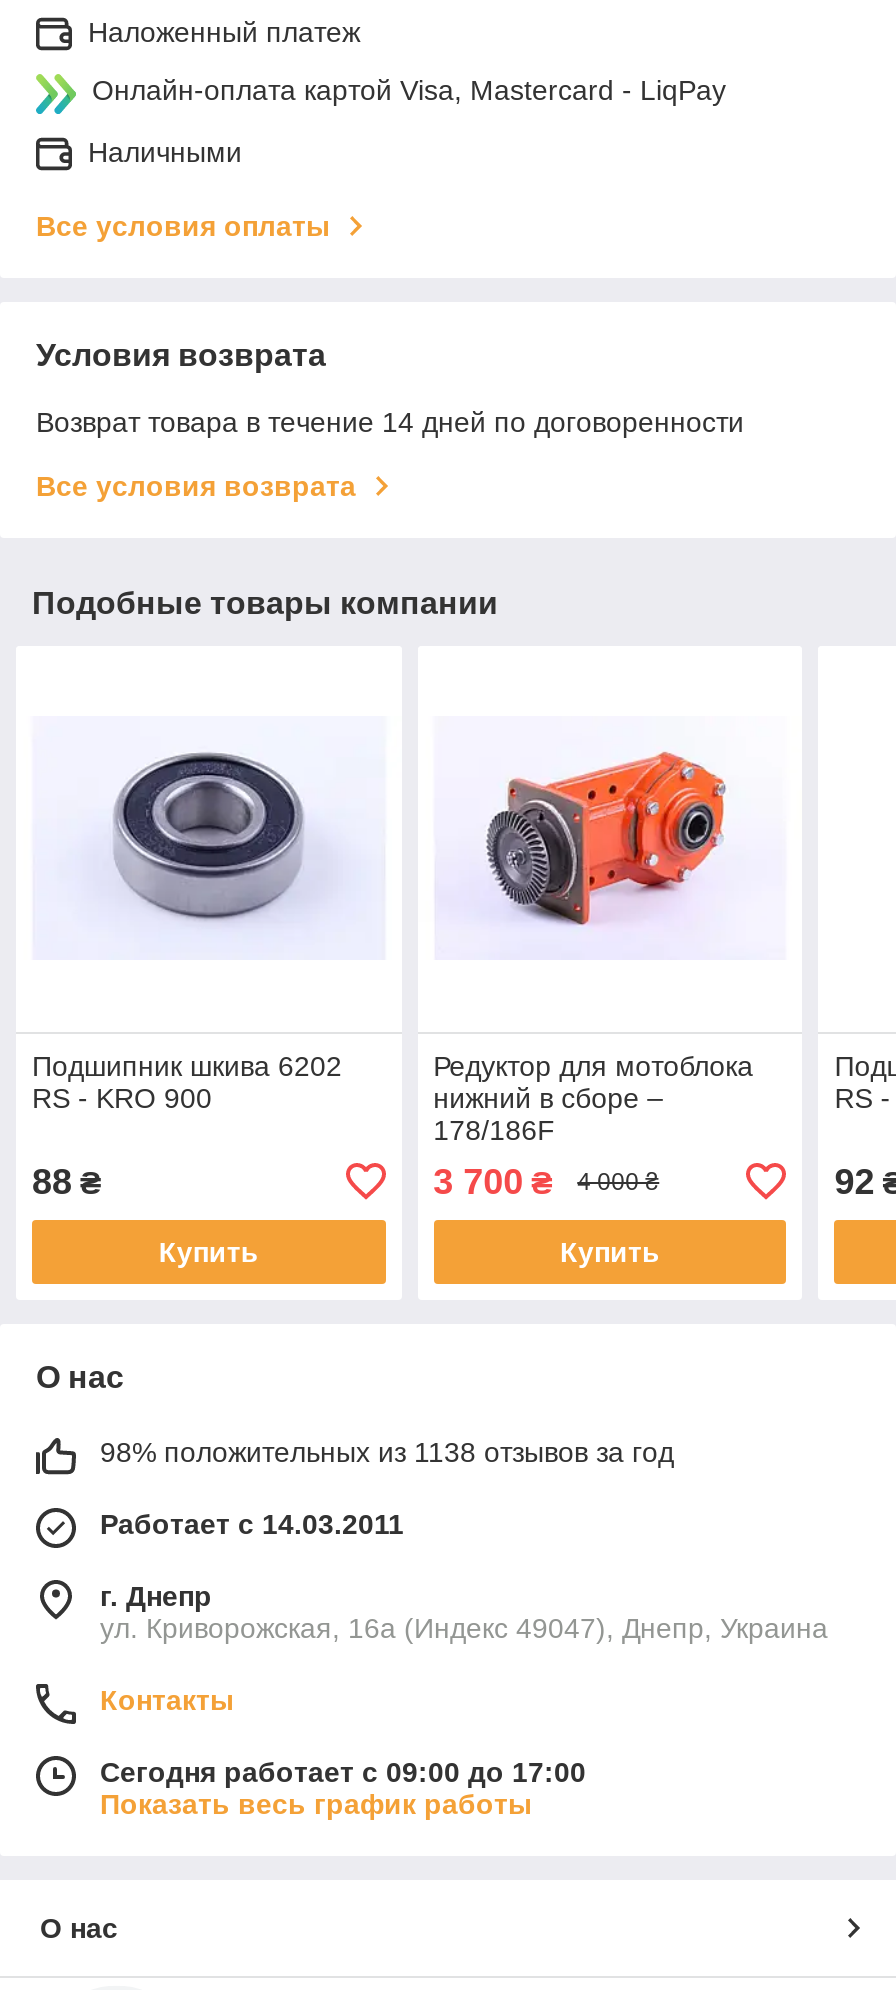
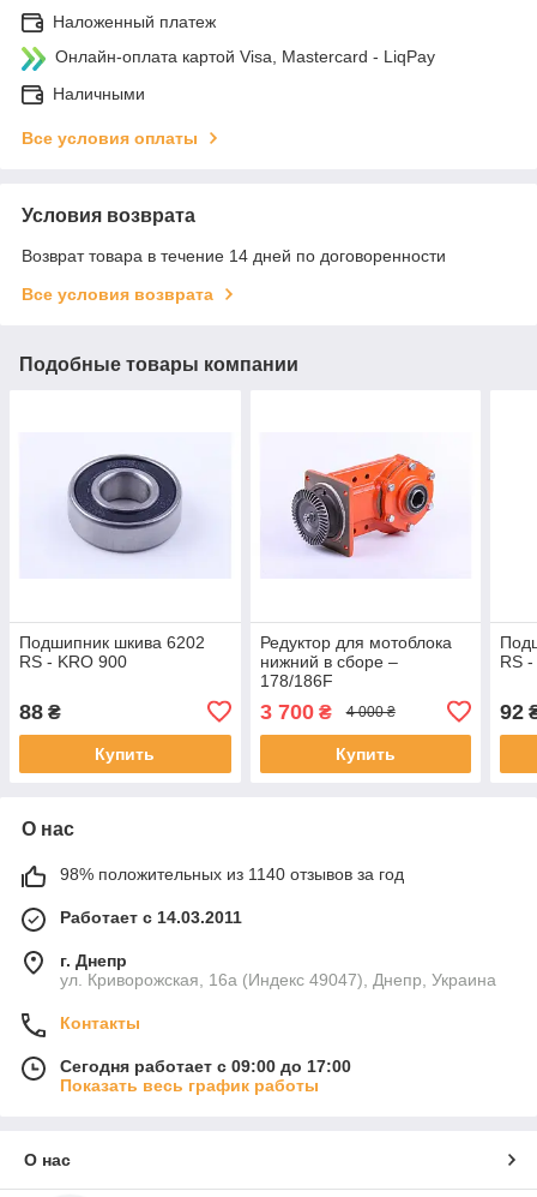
- 98% положительных из 1138 отзывов за год
+ 98% положительных из 1140 отзывов за год
